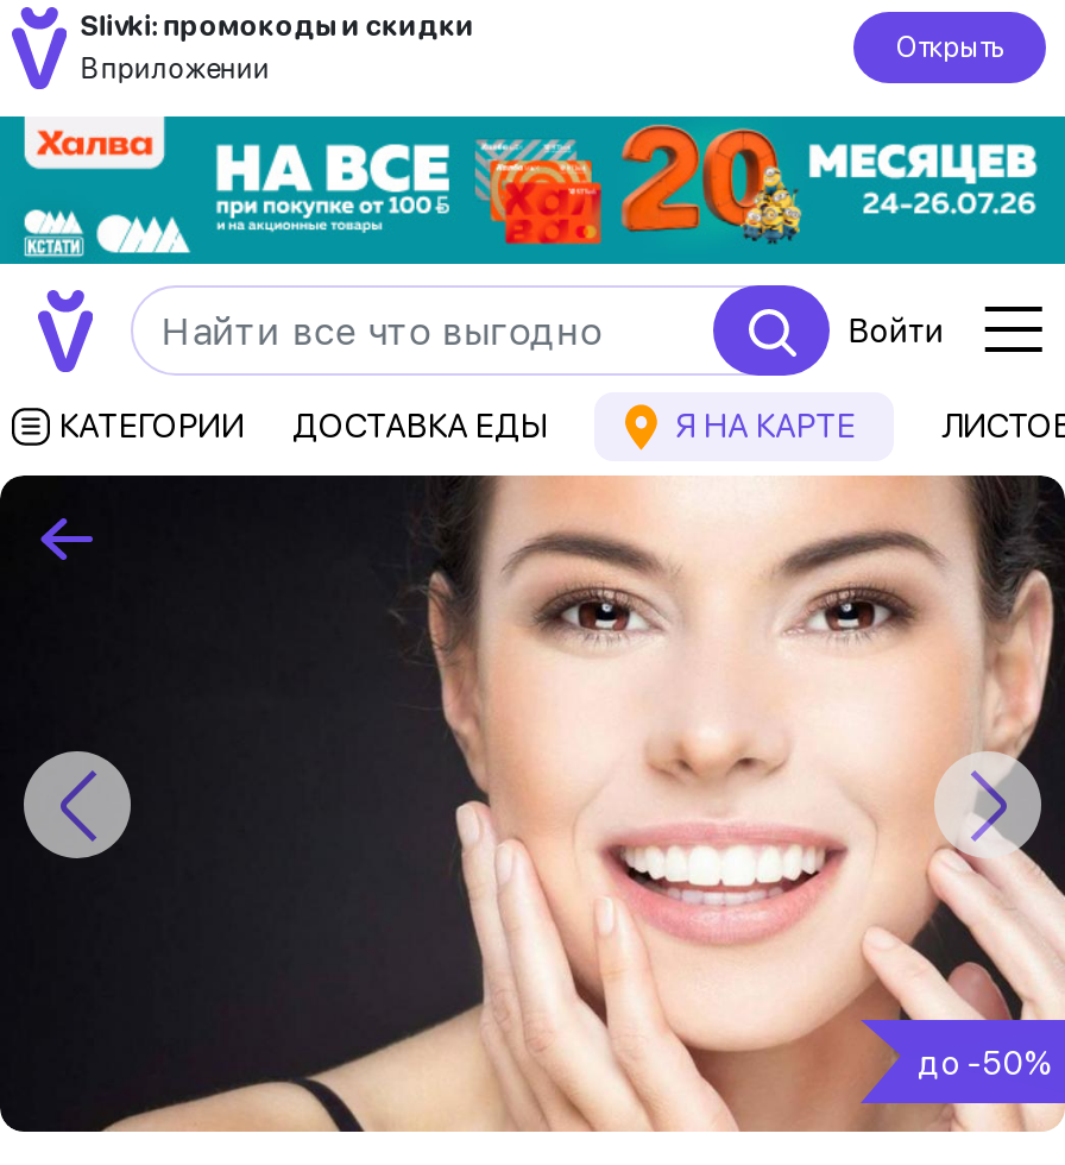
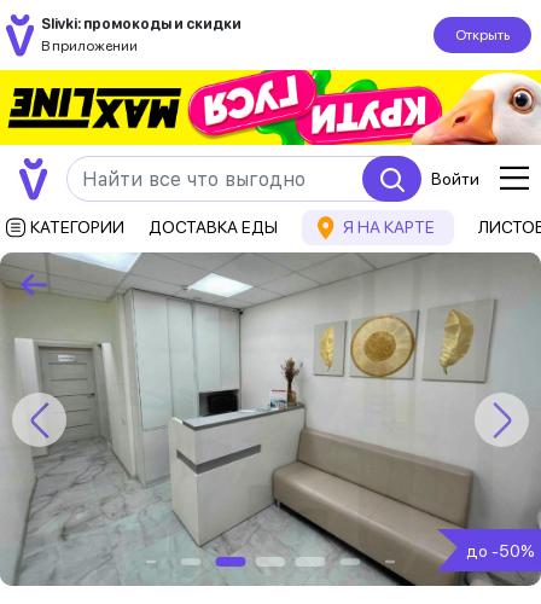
- [image]
+ [image]

- [image]
+ [image]
